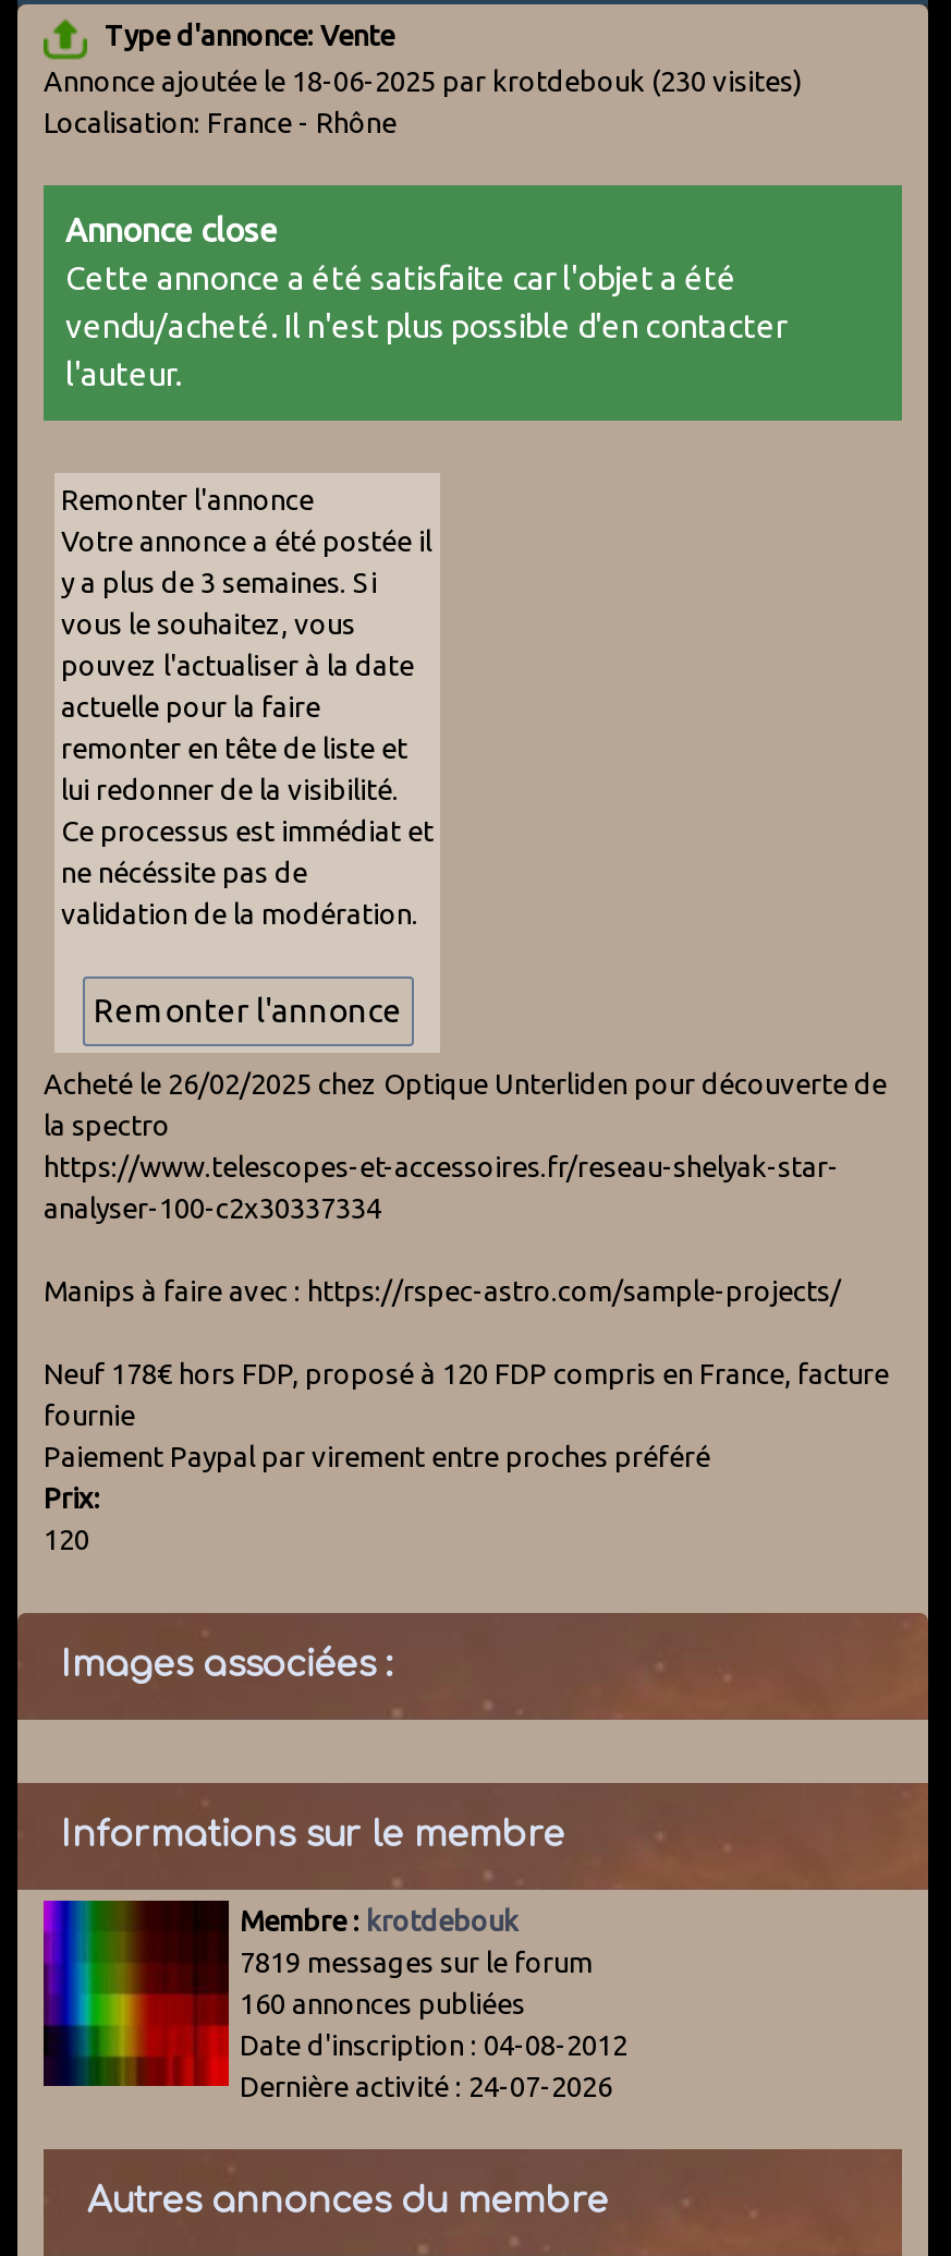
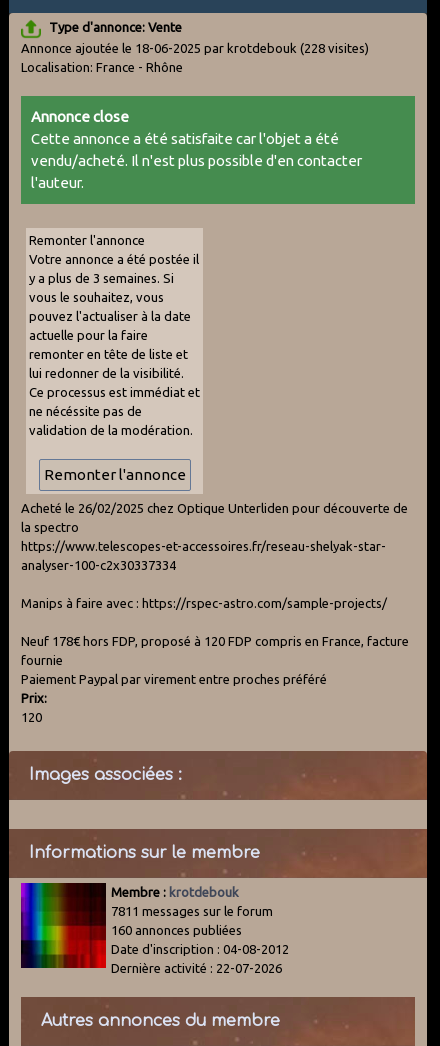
- Annonce ajoutée le 18-06-2025 par krotdebouk (230 visites)
+ Annonce ajoutée le 18-06-2025 par krotdebouk (228 visites)

- 7819 messages sur le forum
+ 7811 messages sur le forum

- Dernière activité : 24-07-2026
+ Dernière activité : 22-07-2026
